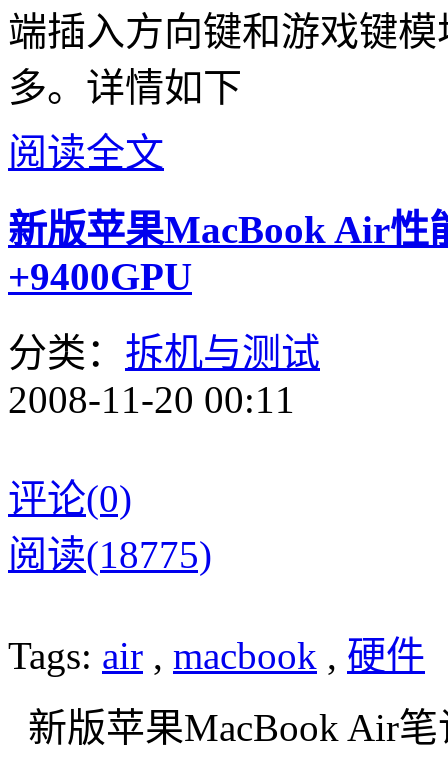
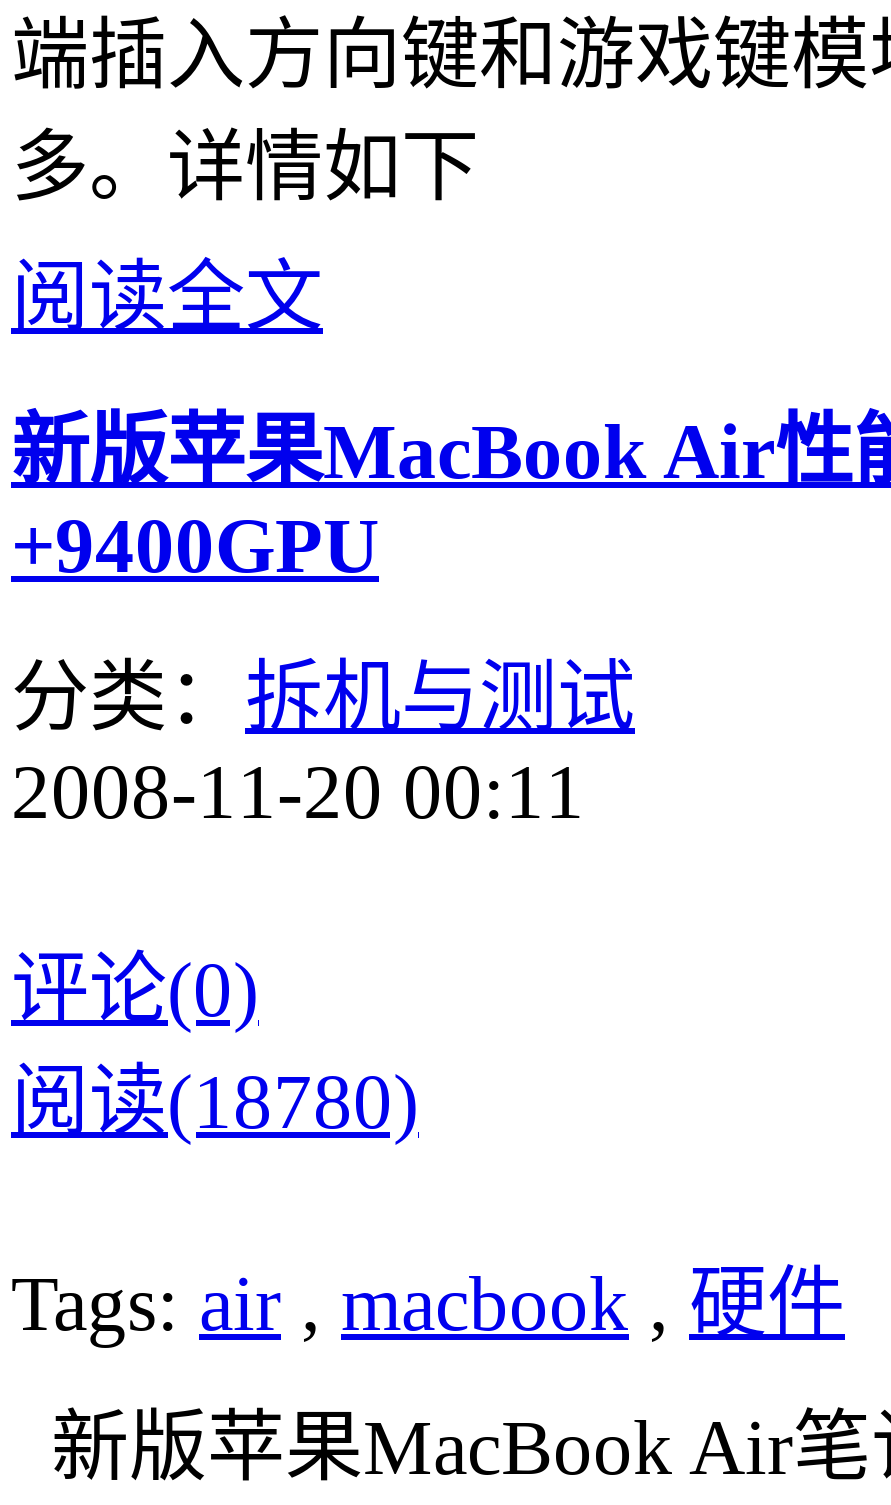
- 阅读(18775)
+ 阅读(18780)
